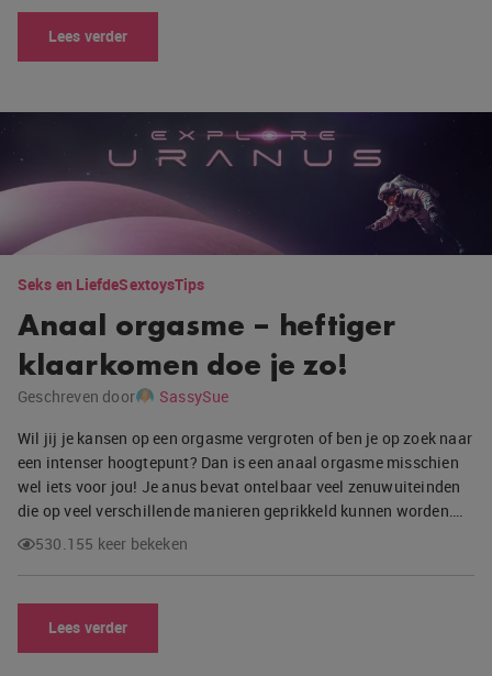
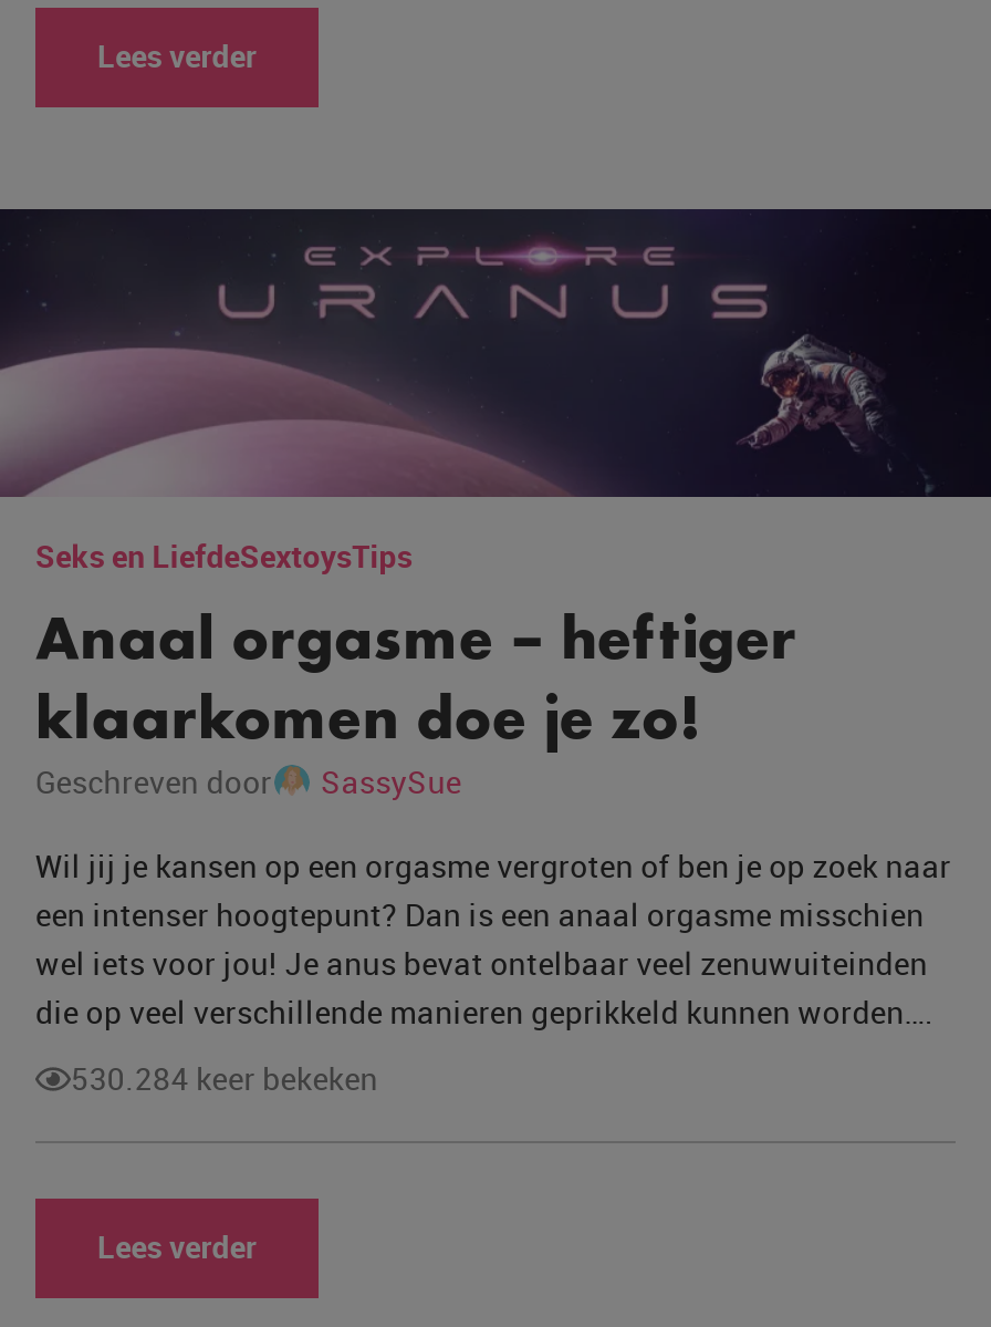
- 530.155 keer bekeken
+ 530.284 keer bekeken
